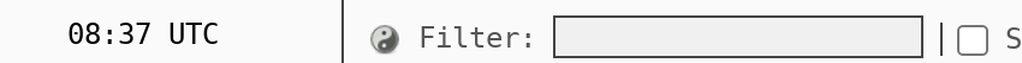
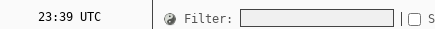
- 08:37 UTC
+ 23:39 UTC
